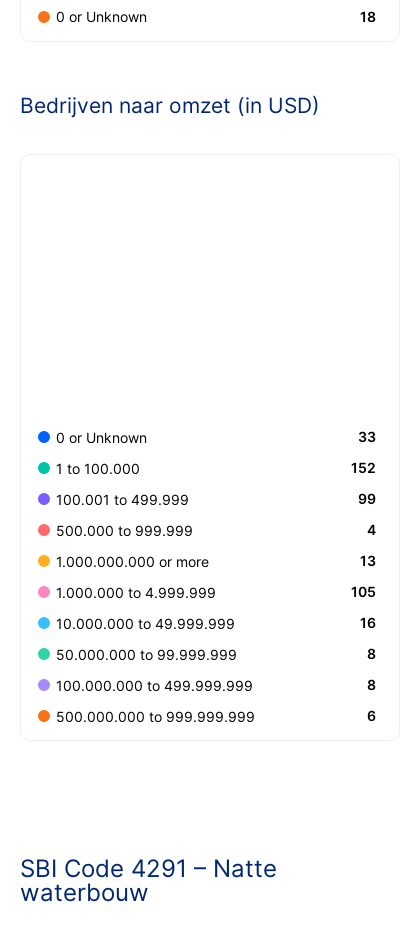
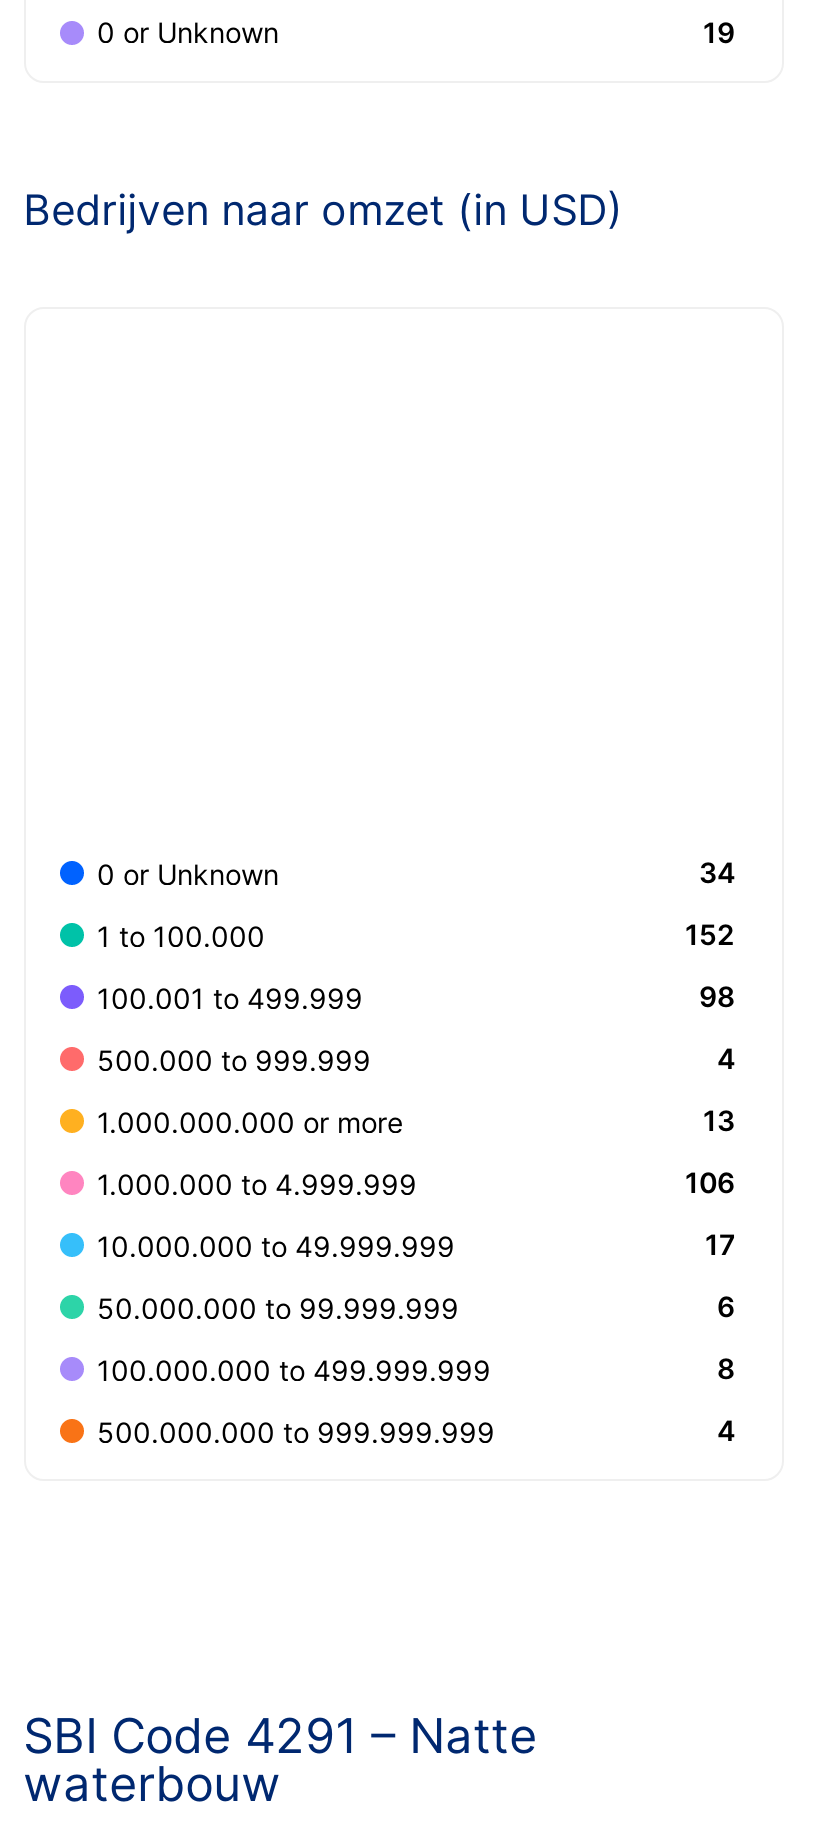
- 18
+ 19

- 33
+ 34

- 99
+ 98

- 105
+ 106

- 16
+ 17

- 8
+ 6

- 6
+ 4
